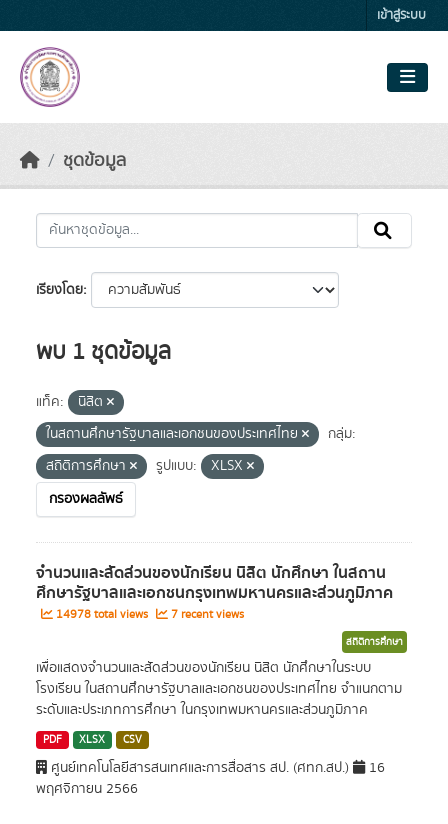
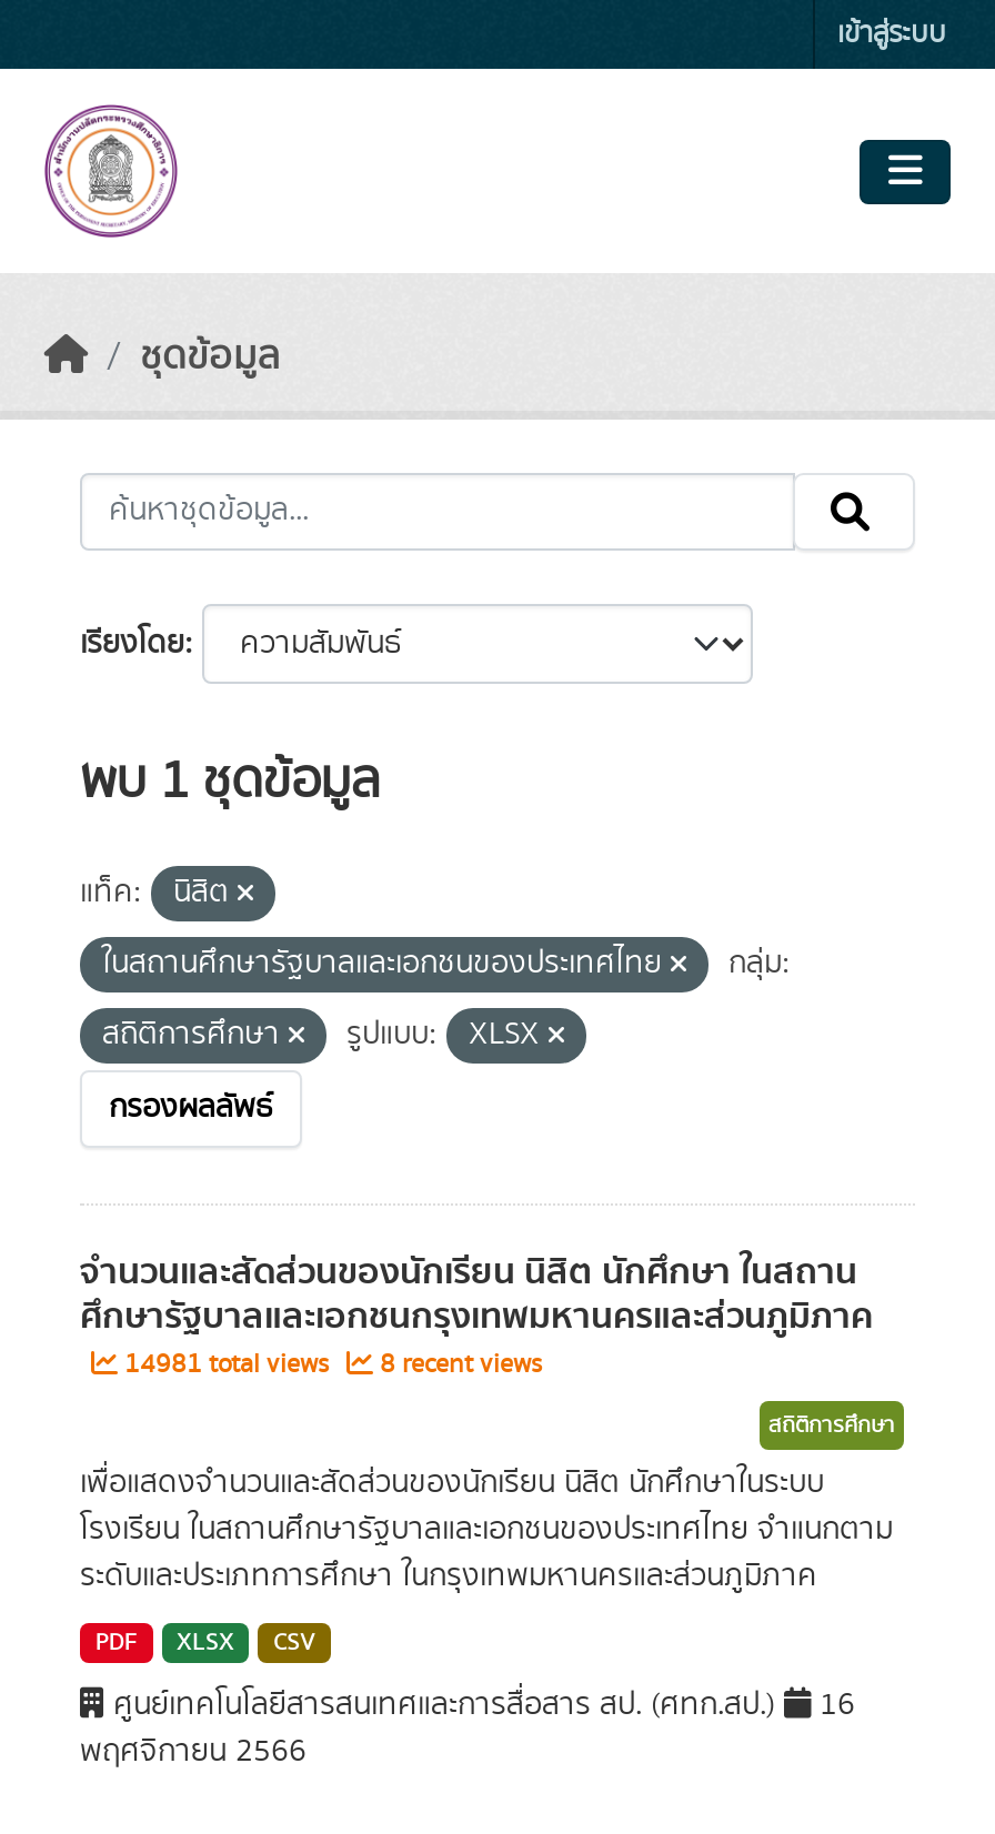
- 14978 total views
+ 14981 total views

- 7 recent views
+ 8 recent views
